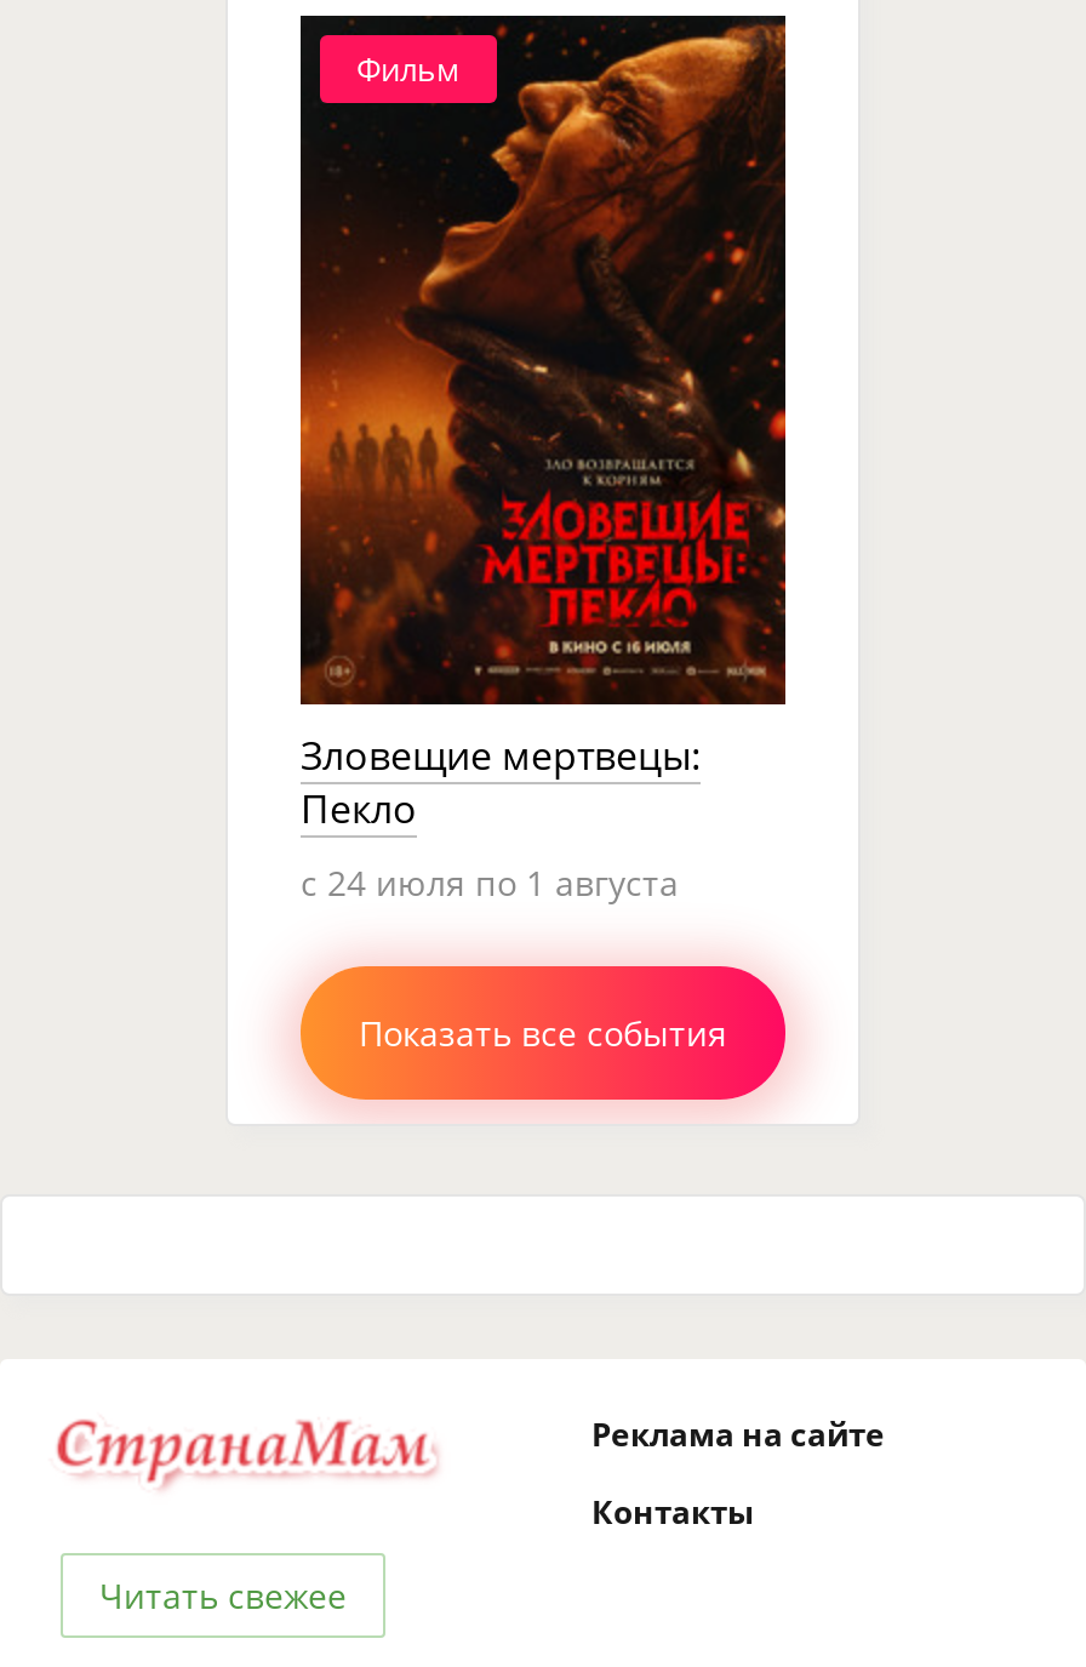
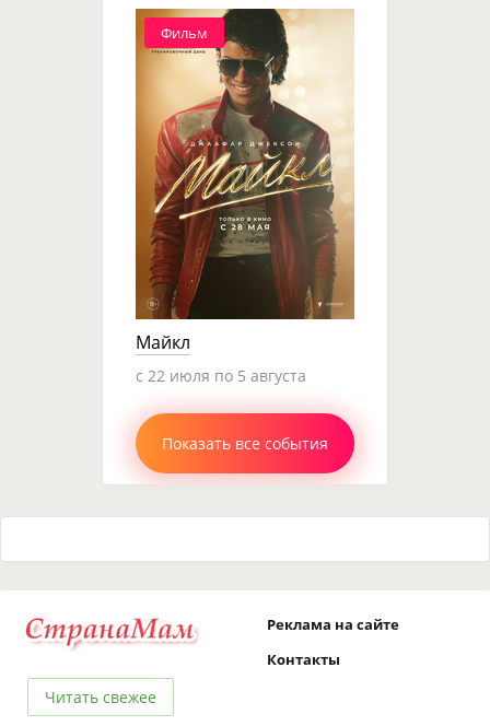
- [image]
- Зловещие мертвецы:
- Пекло
+ [image]
+ Майкл

- c 24 июля по 1 августа
+ c 22 июля по 5 августа
